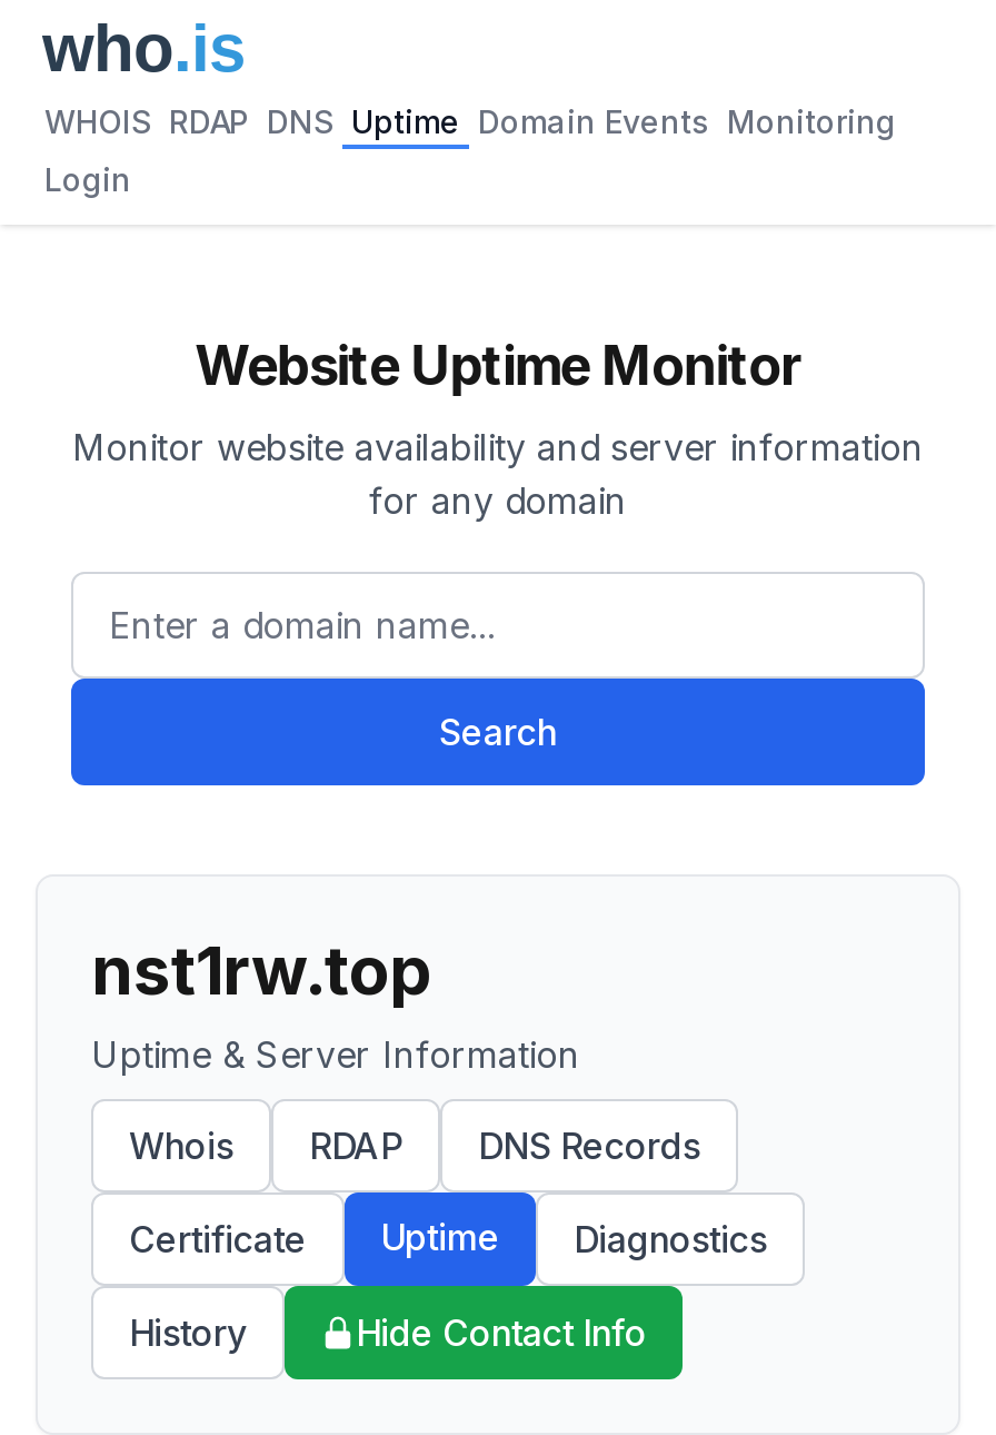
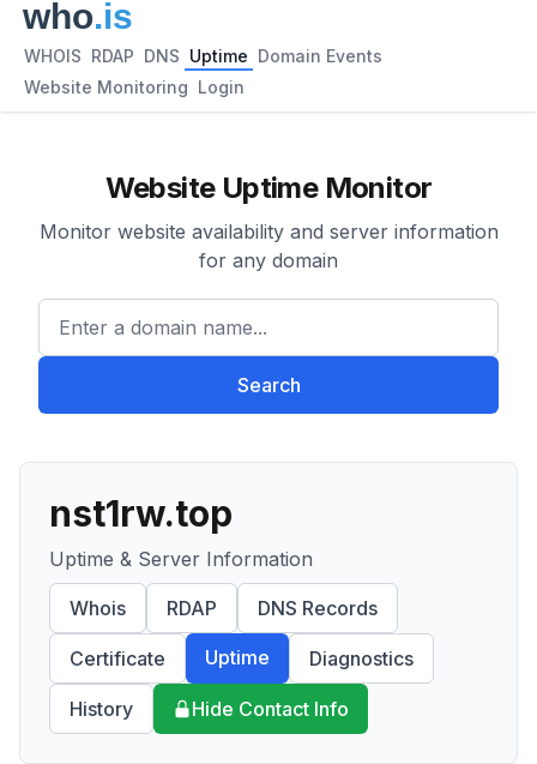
- WHOIS RDAP DNS Uptime Domain Events Monitoring
+ WHOIS RDAP DNS Uptime Domain Events

- Login
+ Website Monitoring Login
